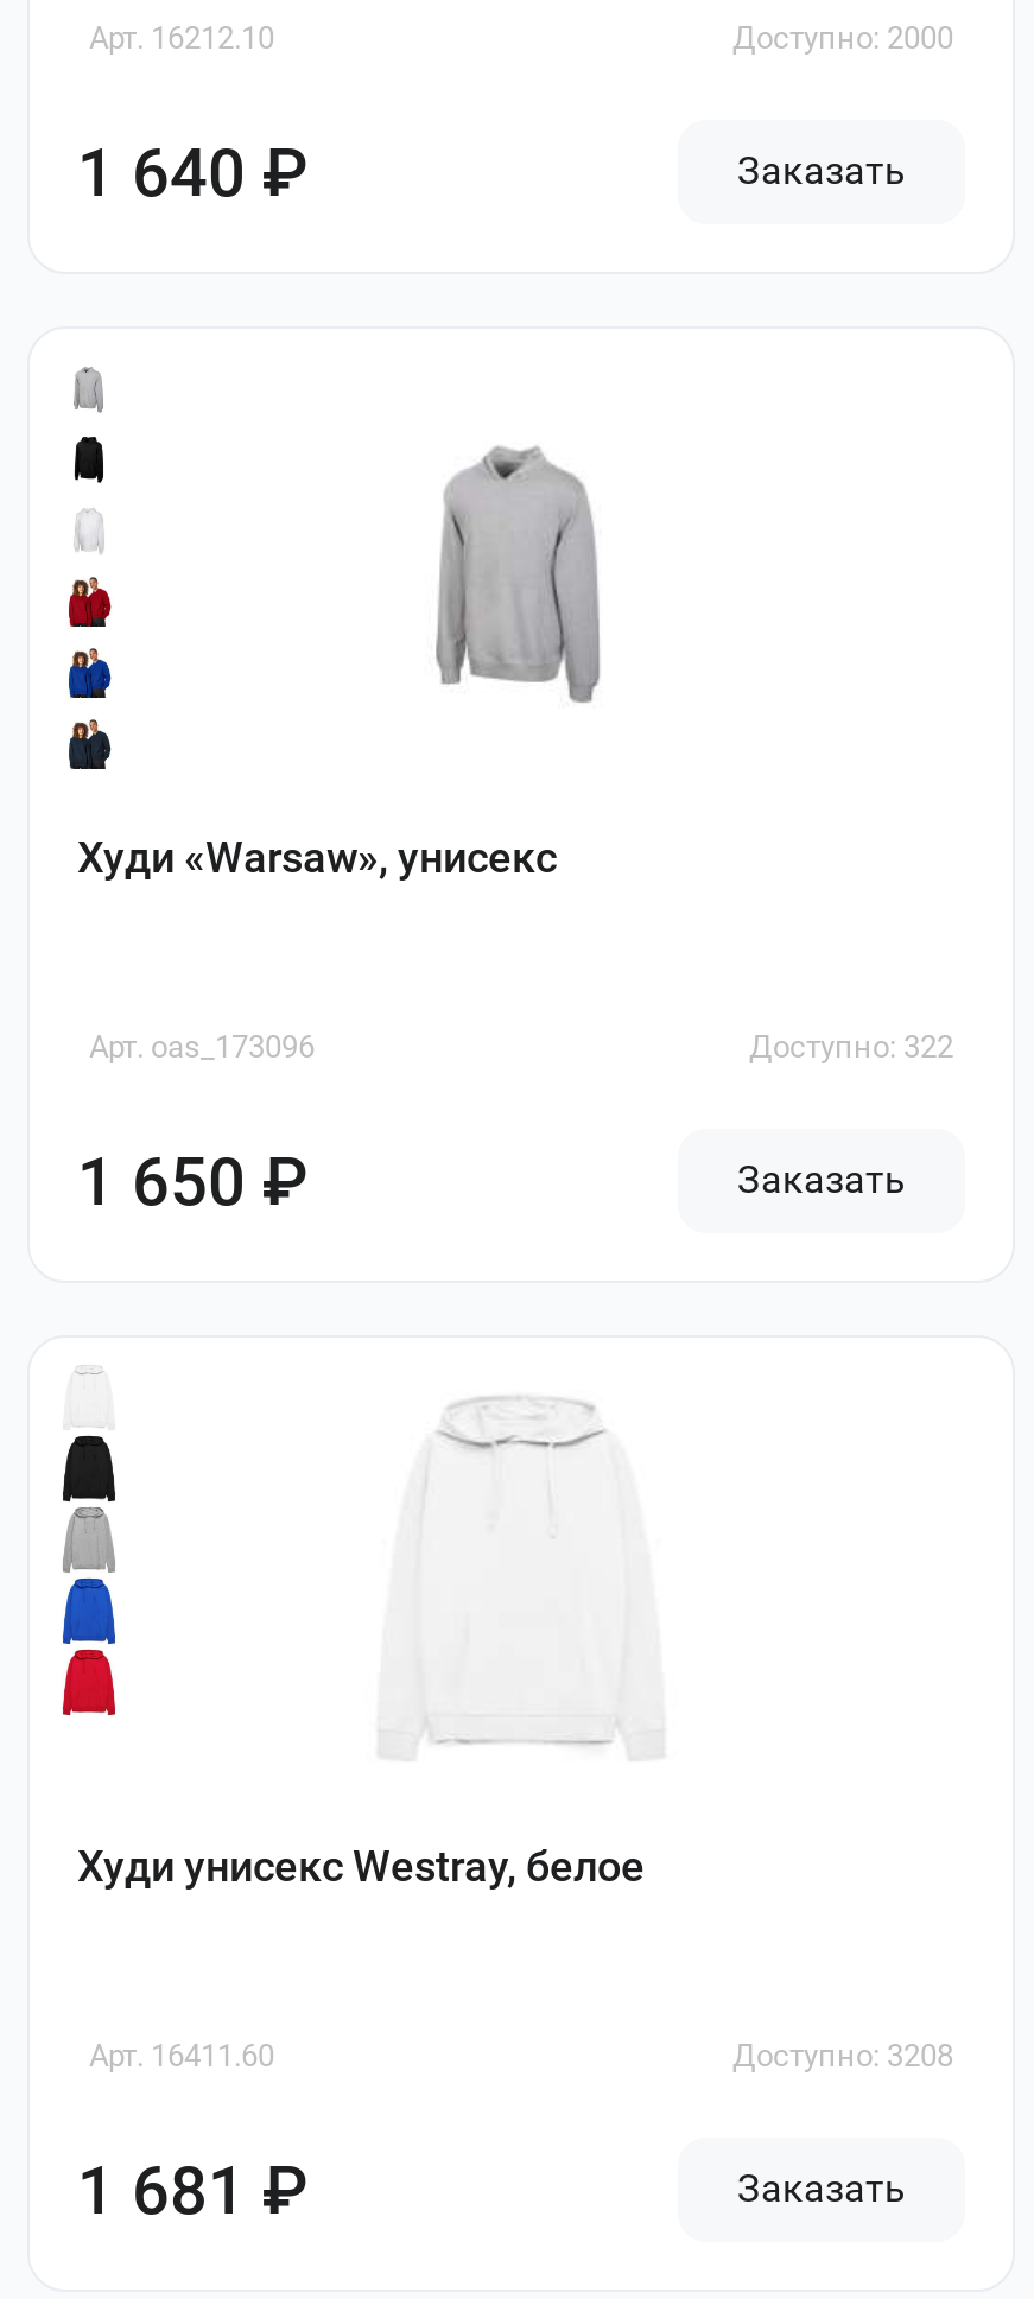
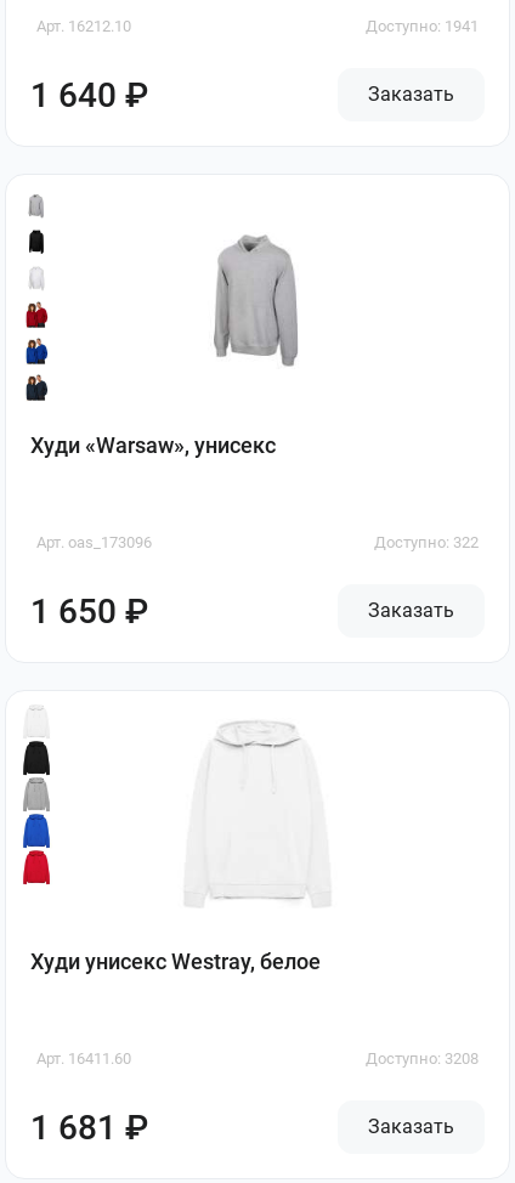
- Доступно: 2000
+ Доступно: 1941
